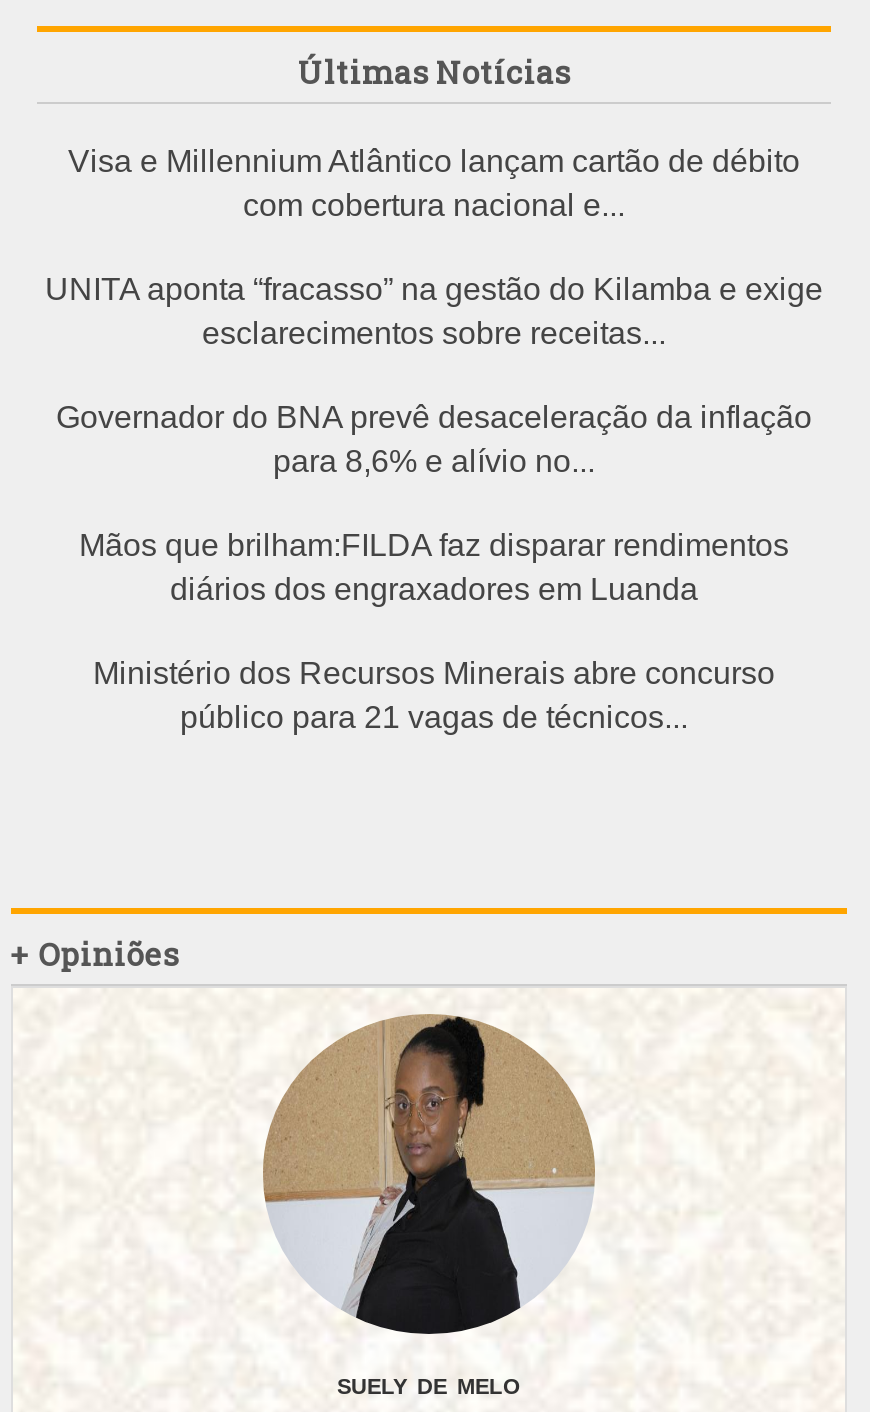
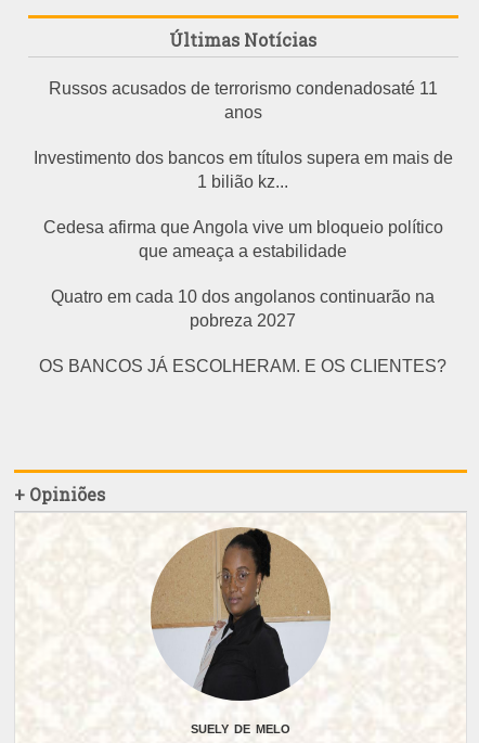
- Visa e Millennium Atlântico lançam cartão de débito
- com cobertura nacional e...
+ Russos acusados de terrorismo condenadosaté 11
+ anos

- UNITA aponta “fracasso” na gestão do Kilamba e exige
- esclarecimentos sobre receitas...
+ Investimento dos bancos em títulos supera em mais de
+ 1 bilião kz...

- Governador do BNA prevê desaceleração da inflação
- para 8,6% e alívio no...
+ Cedesa afirma que Angola vive um bloqueio político
+ que ameaça a estabilidade

- Mãos que brilham:FILDA faz disparar rendimentos
- diários dos engraxadores em Luanda
+ Quatro em cada 10 dos angolanos continuarão na
+ pobreza 2027

- Ministério dos Recursos Minerais abre concurso
- público para 21 vagas de técnicos...
+ OS BANCOS JÁ ESCOLHERAM. E OS CLIENTES?
